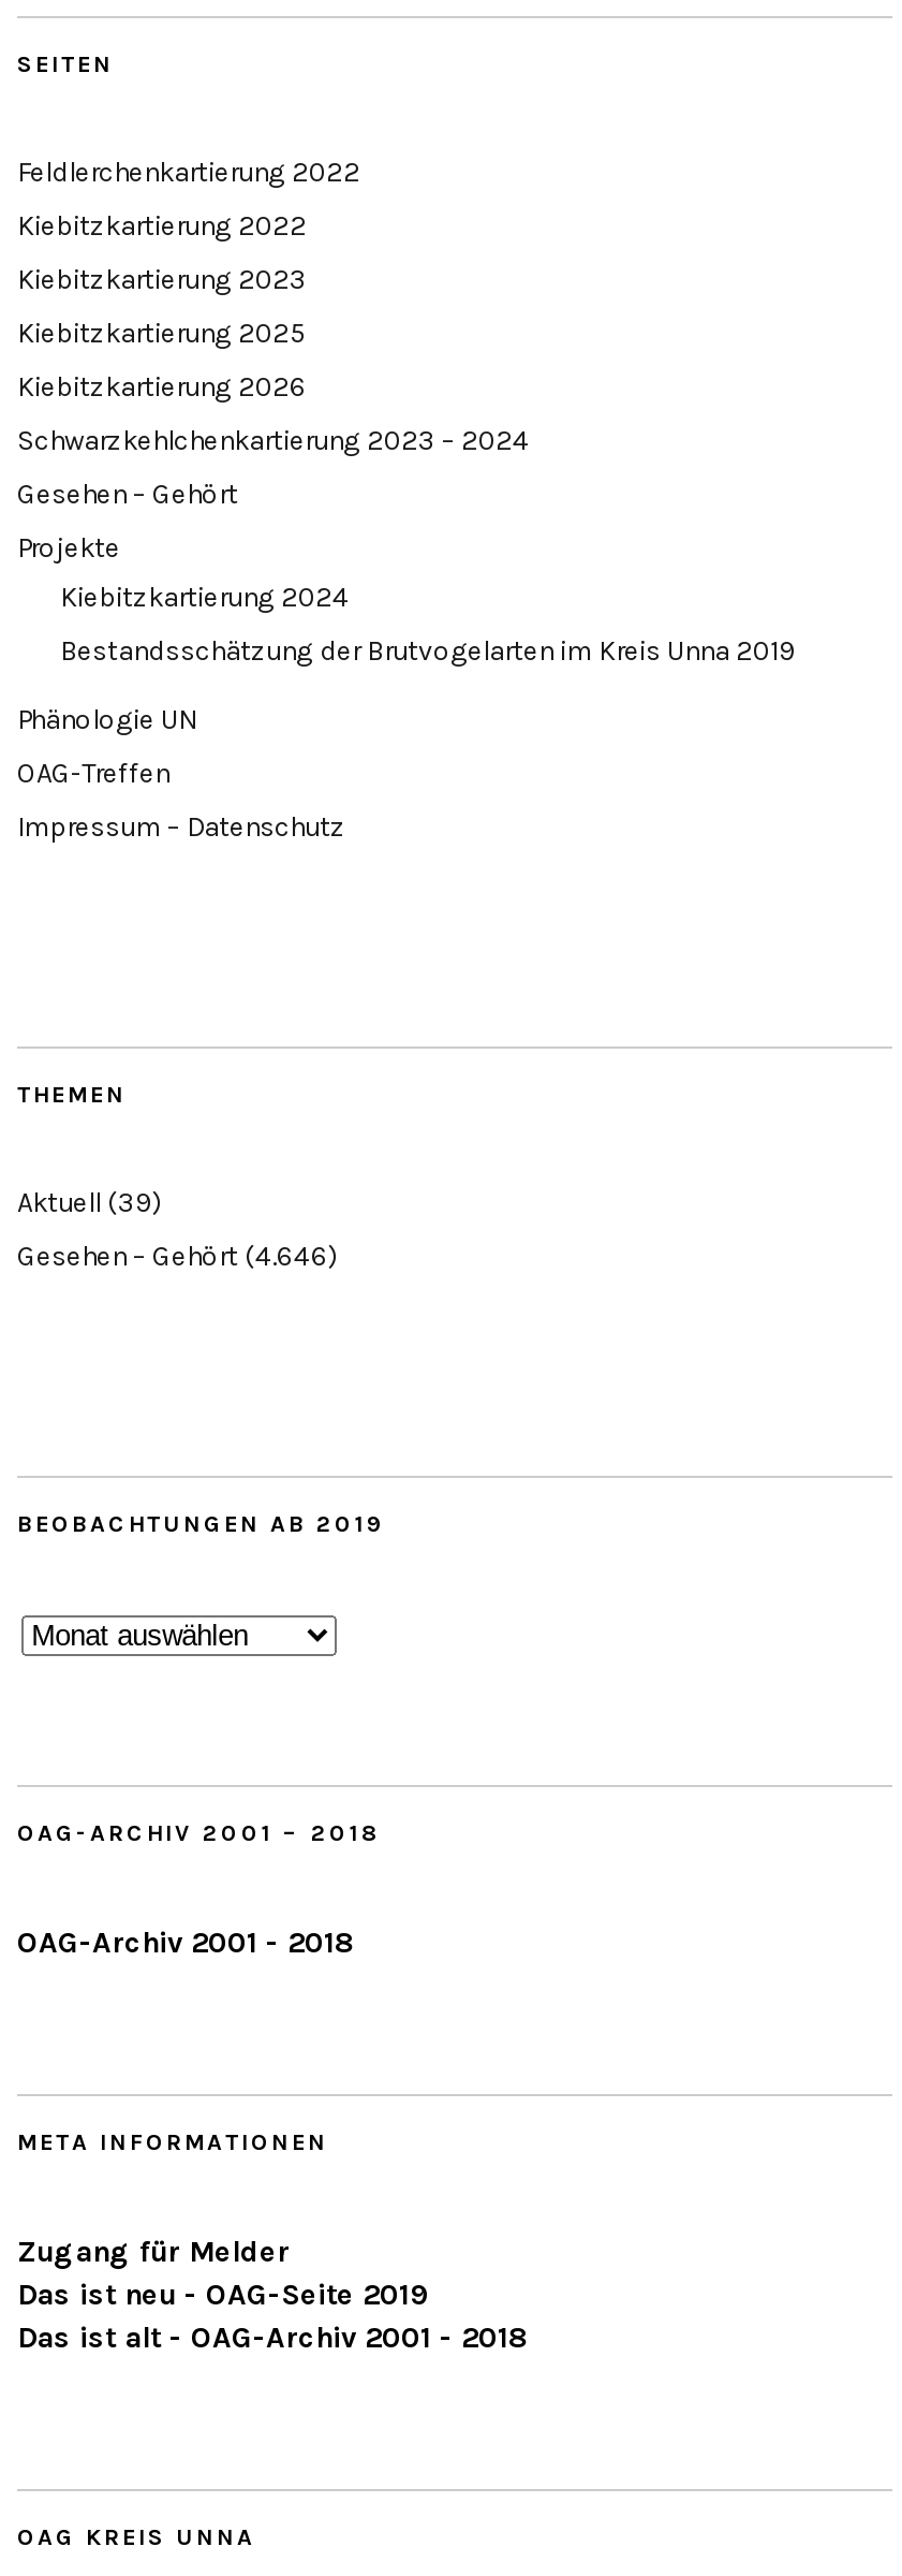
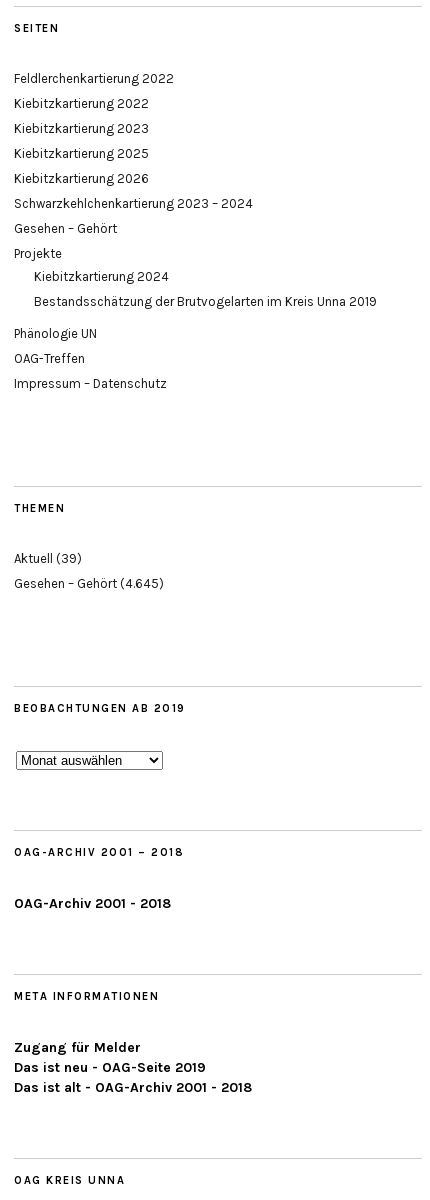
- Gesehen – Gehört (4.646)
+ Gesehen – Gehört (4.645)
